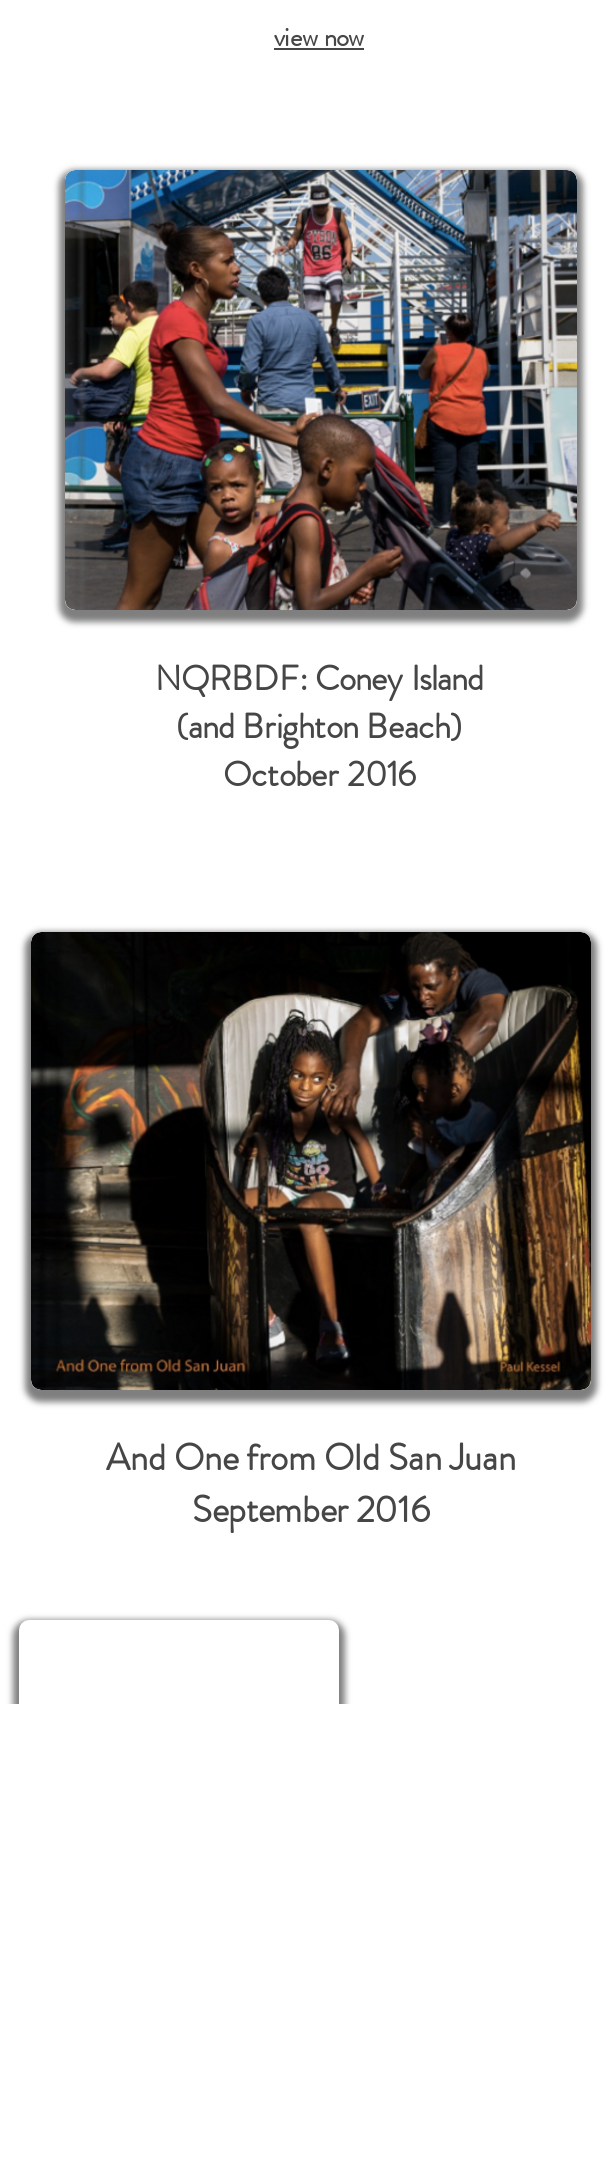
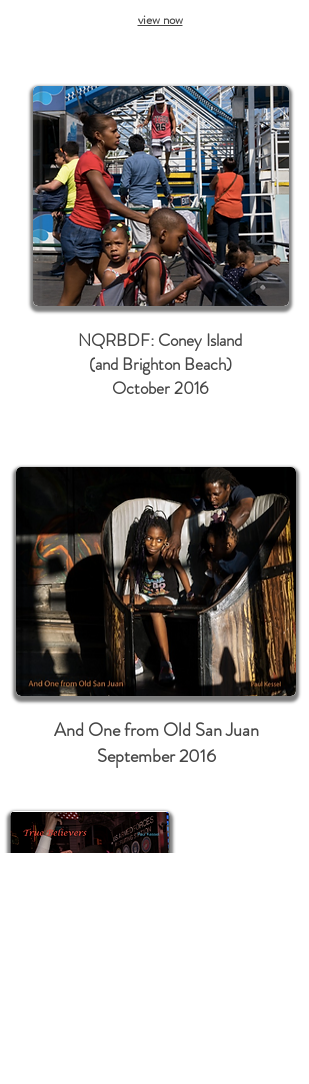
+ [image]
